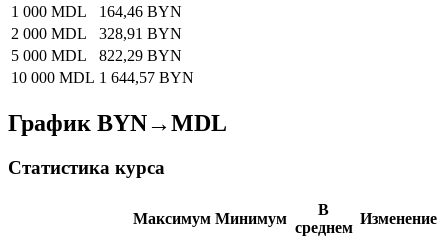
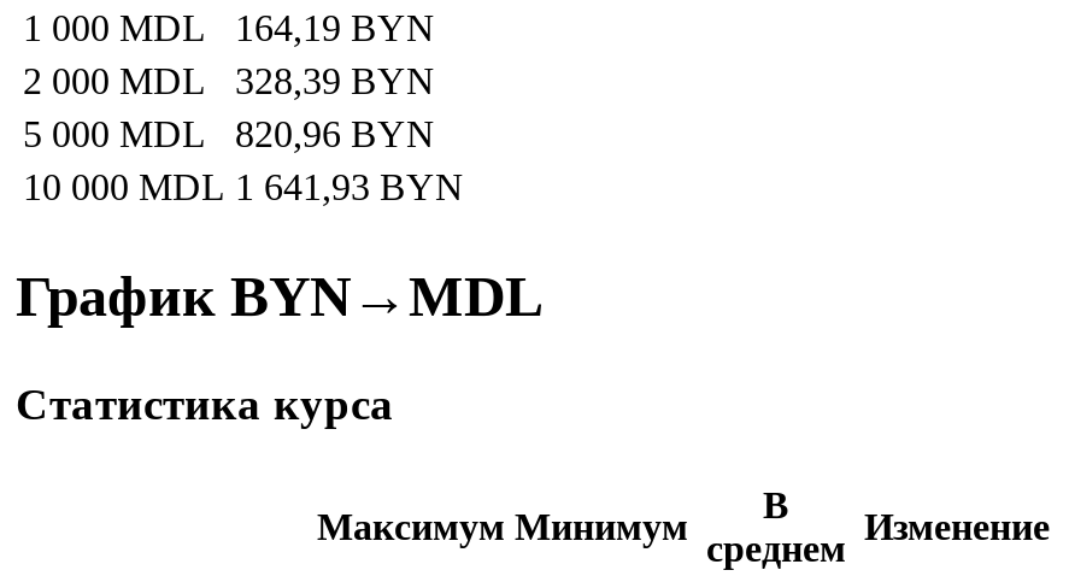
- 1 000 MDL 164,46 BYN
+ 1 000 MDL 164,19 BYN

- 2 000 MDL 328,91 BYN
+ 2 000 MDL 328,39 BYN

- 5 000 MDL 822,29 BYN
+ 5 000 MDL 820,96 BYN

- 10 000 MDL 1 644,57 BYN
+ 10 000 MDL 1 641,93 BYN
